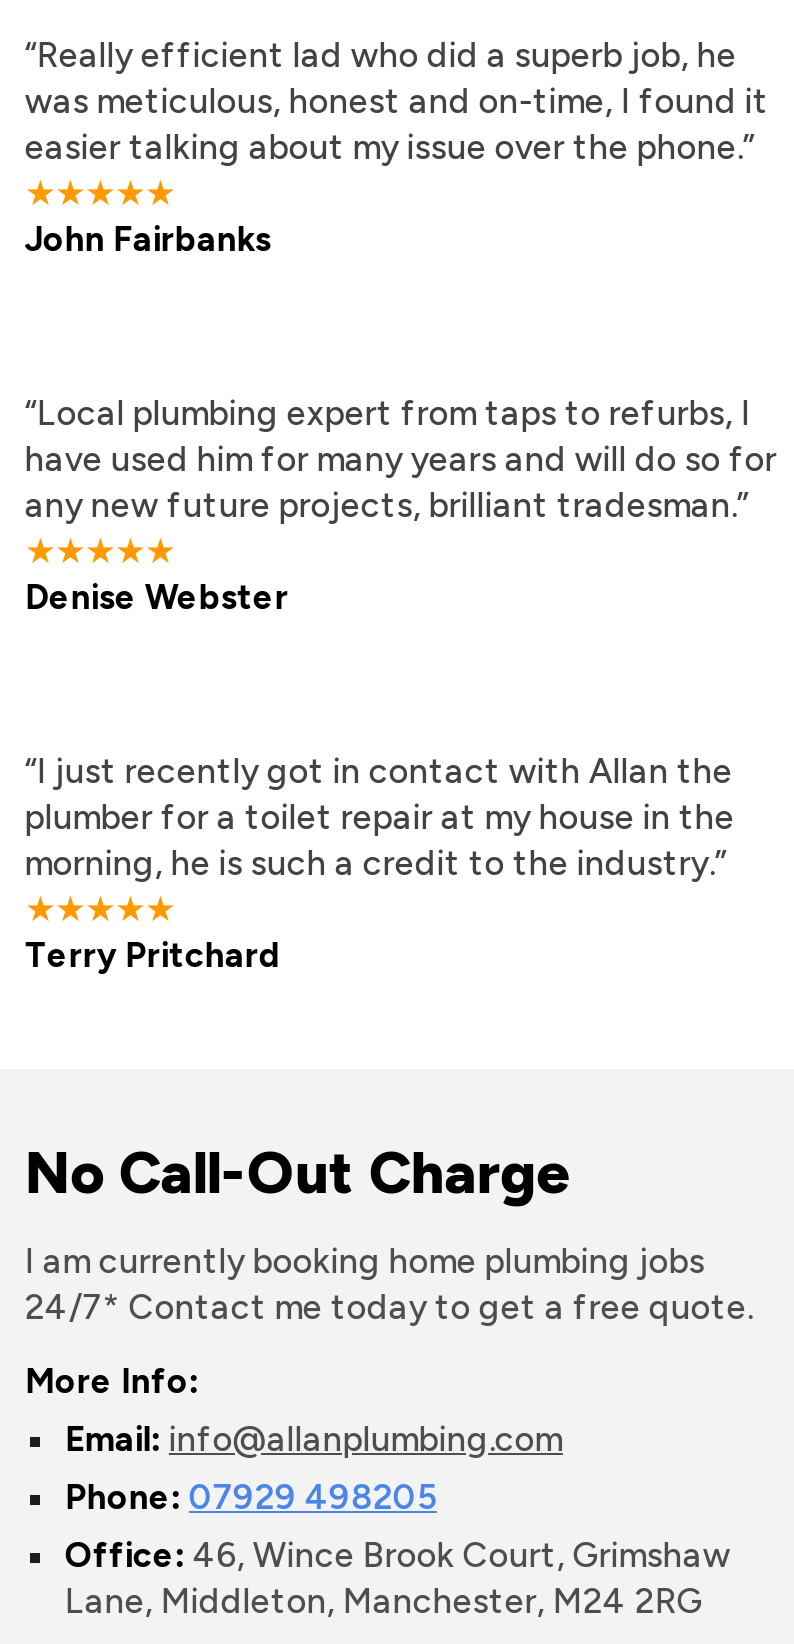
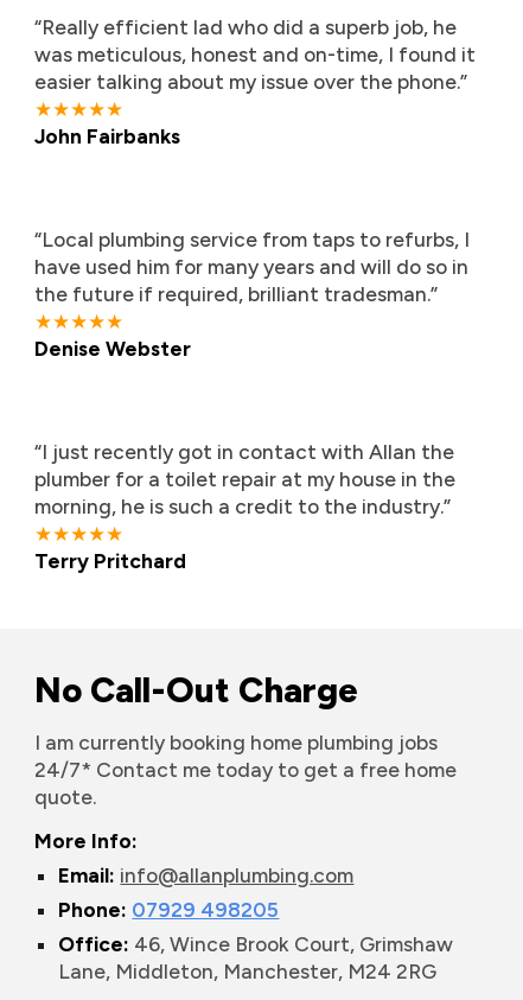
- “Local plumbing expert from taps to refurbs, I
- have used him for many years and will do so for
- any new future projects, brilliant tradesman.”
+ “Local plumbing service from taps to refurbs, I
+ have used him for many years and will do so in
+ the future if required, brilliant tradesman.”

- 24/7* Contact me today to get a free quote.
+ 24/7* Contact me today to get a free home
+ quote.
